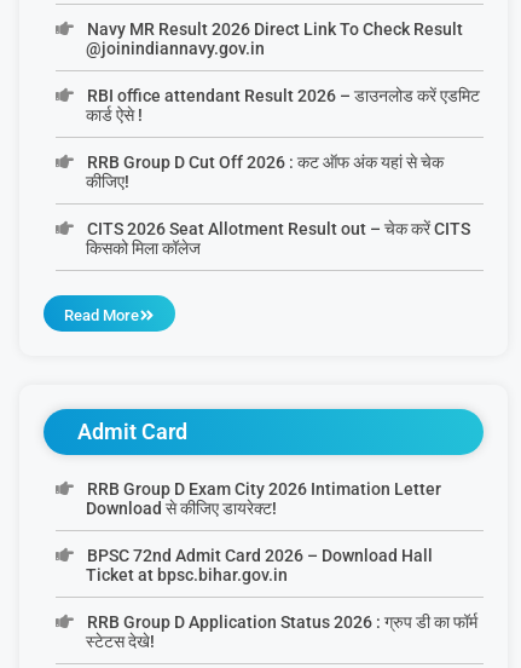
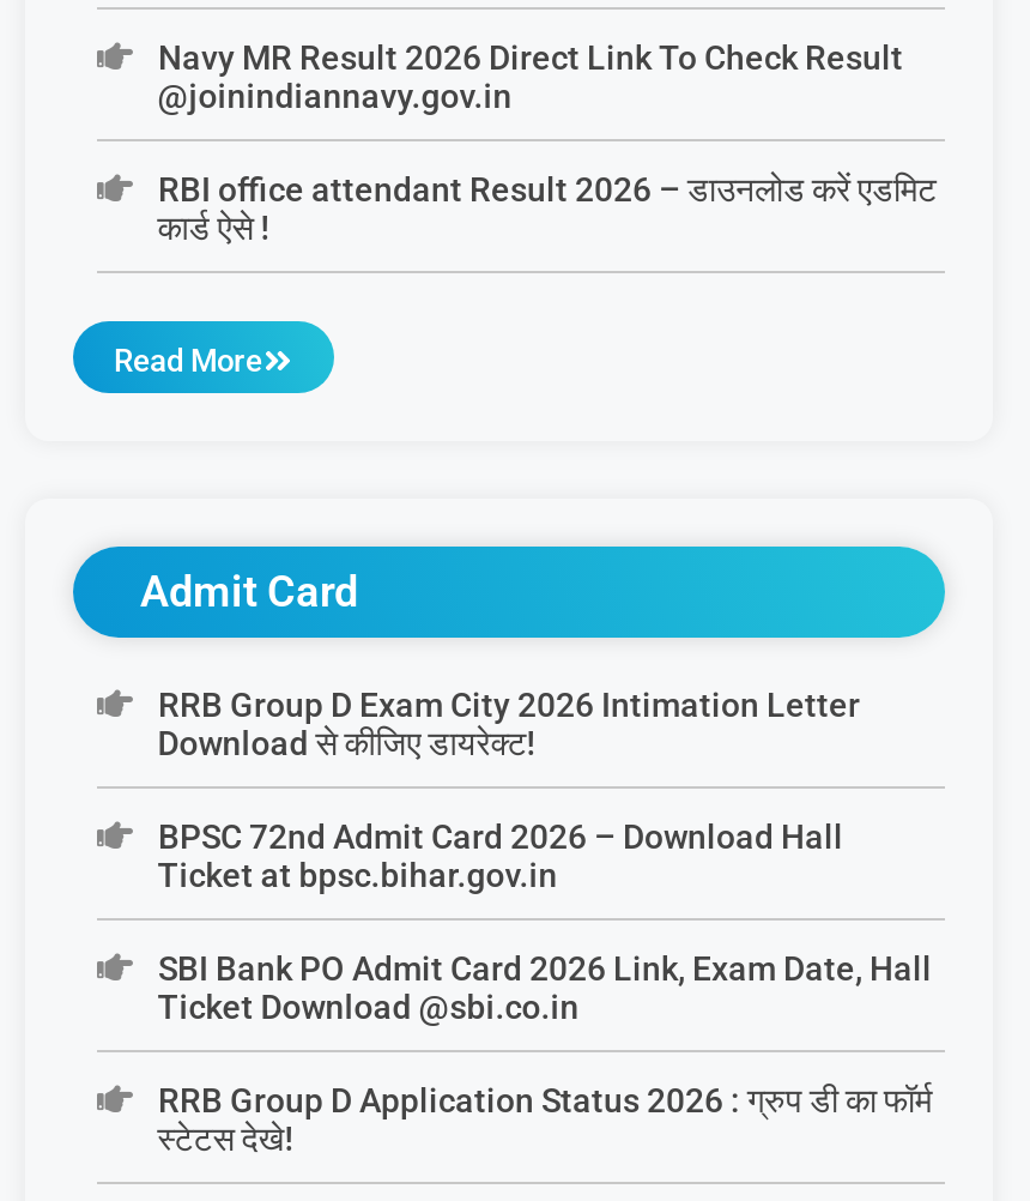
- RRB Group D Cut Off 2026 : कट ऑफ अंक यहां से चेक
- कीजिए!
- CITS 2026 Seat Allotment Result out – चेक करें CITS
- किसको मिला कॉलेज

moved up: Read More | Admit Card | RRB Group D Exam City 2026 Intimation Letter | Download से कीजिए डायरेक्ट! | BPSC 72nd Admit Card 2026 – Download Hall | Ticket at bpsc.bihar.gov.in

+ SBI Bank PO Admit Card 2026 Link, Exam Date, Hall
+ Ticket Download @sbi.co.in
